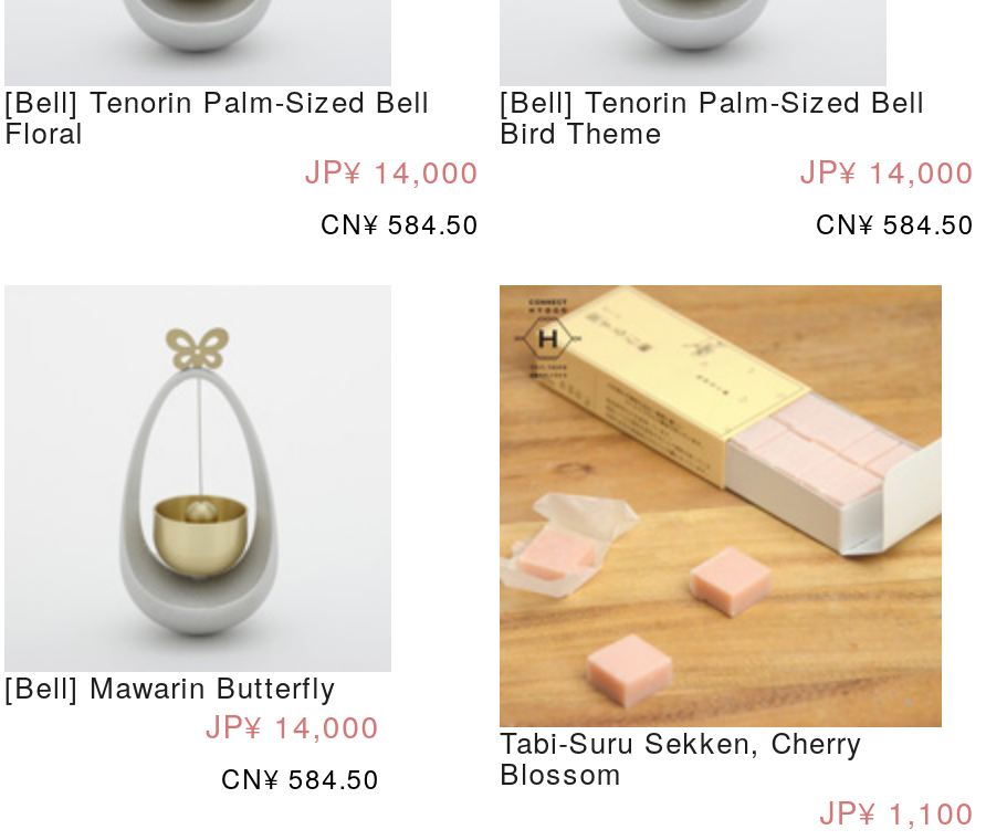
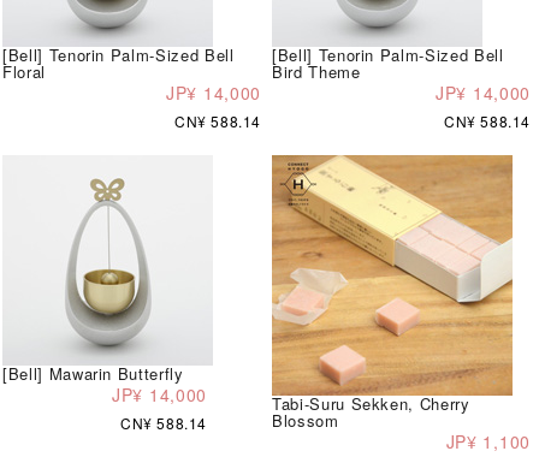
- CN¥ 584.50
+ CN¥ 588.14

- CN¥ 584.50
+ CN¥ 588.14

- CN¥ 584.50
+ CN¥ 588.14
